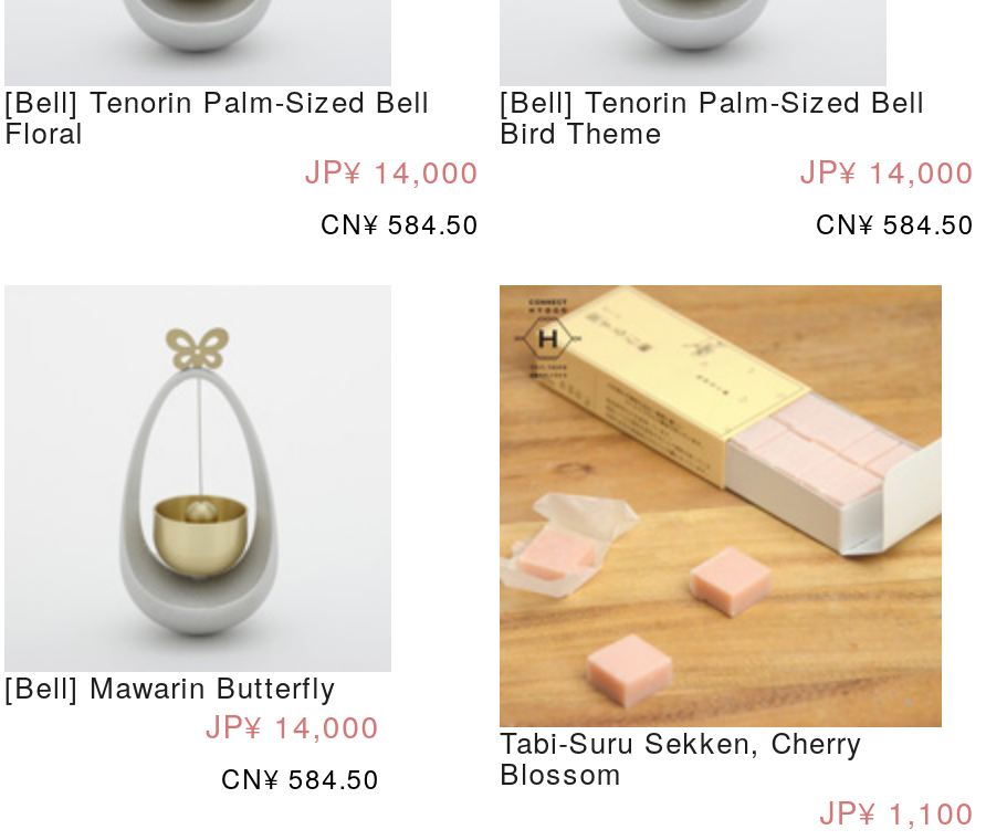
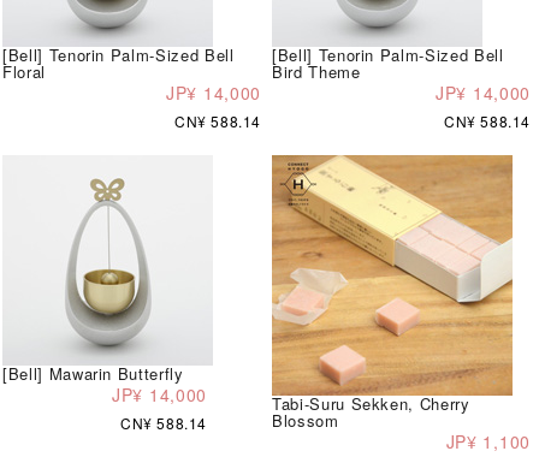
- CN¥ 584.50
+ CN¥ 588.14

- CN¥ 584.50
+ CN¥ 588.14

- CN¥ 584.50
+ CN¥ 588.14
